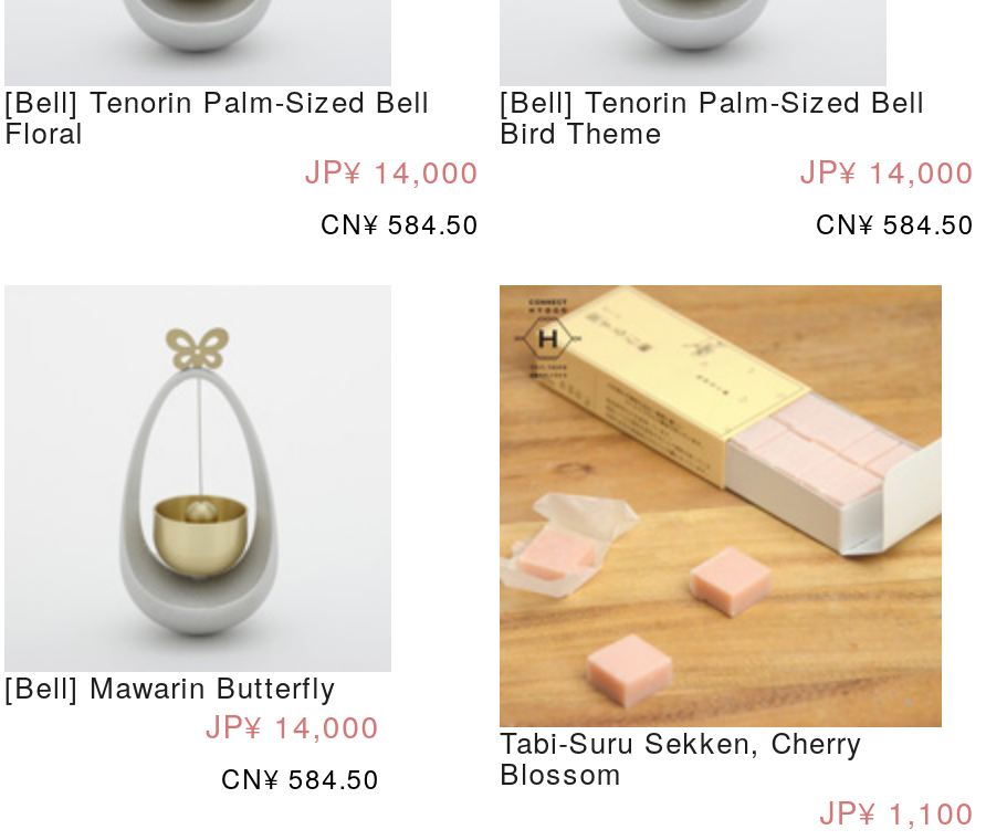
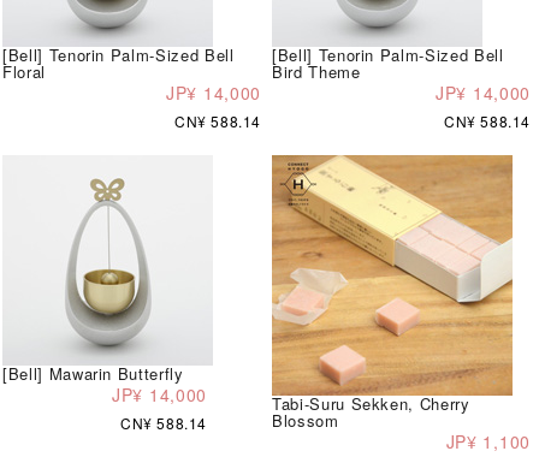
- CN¥ 584.50
+ CN¥ 588.14

- CN¥ 584.50
+ CN¥ 588.14

- CN¥ 584.50
+ CN¥ 588.14
